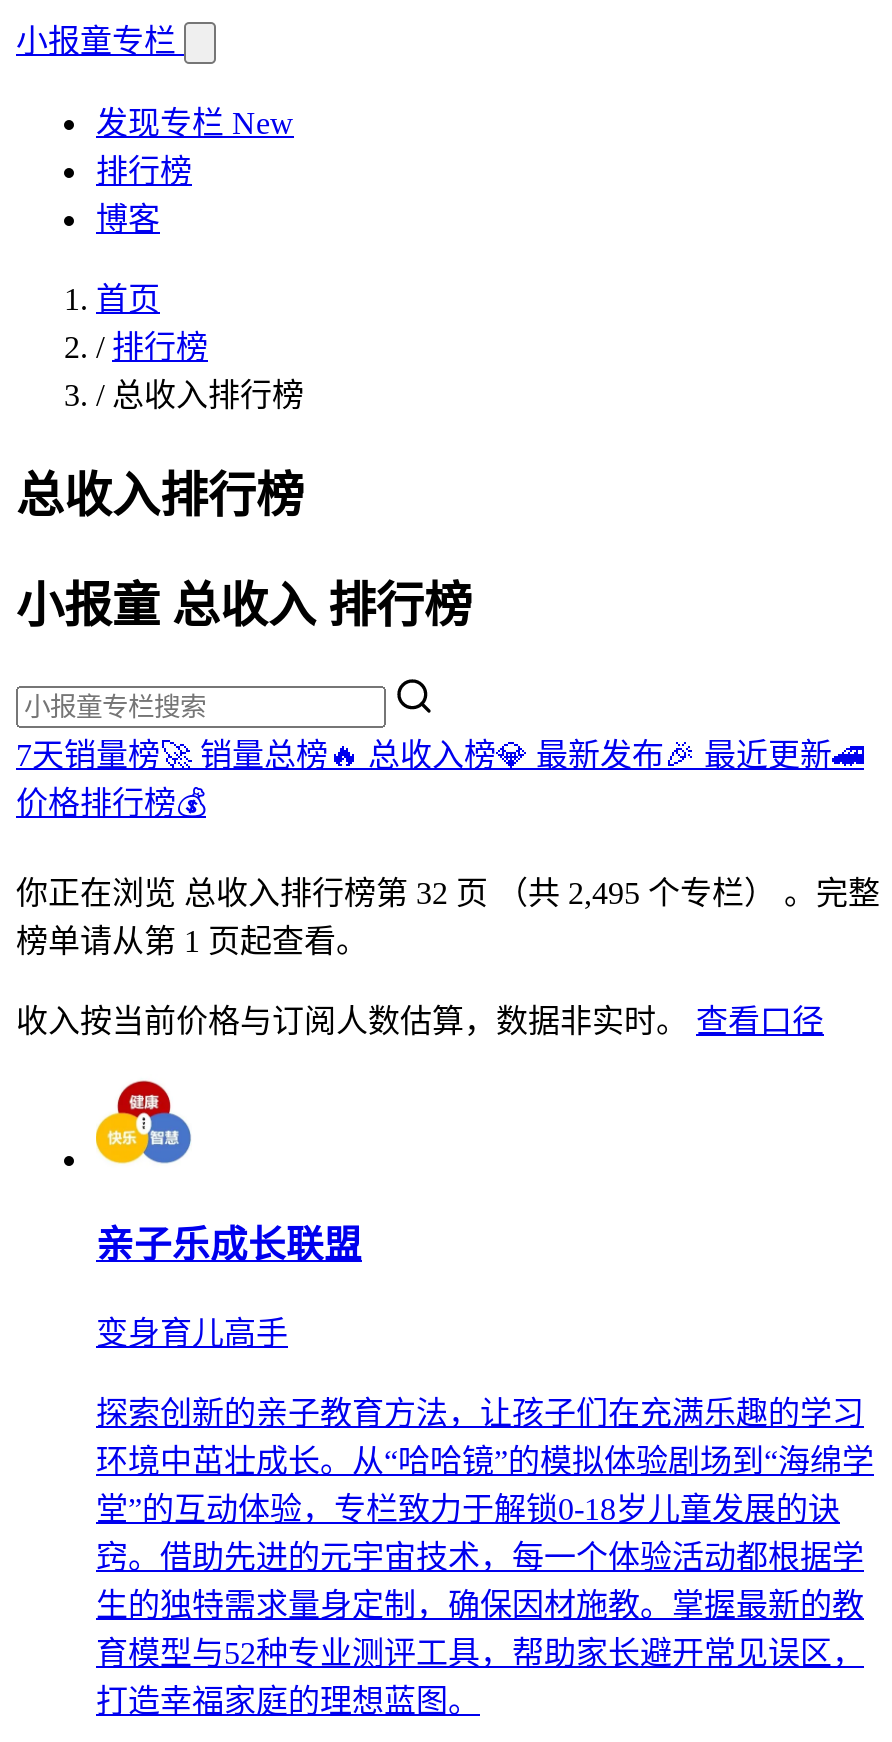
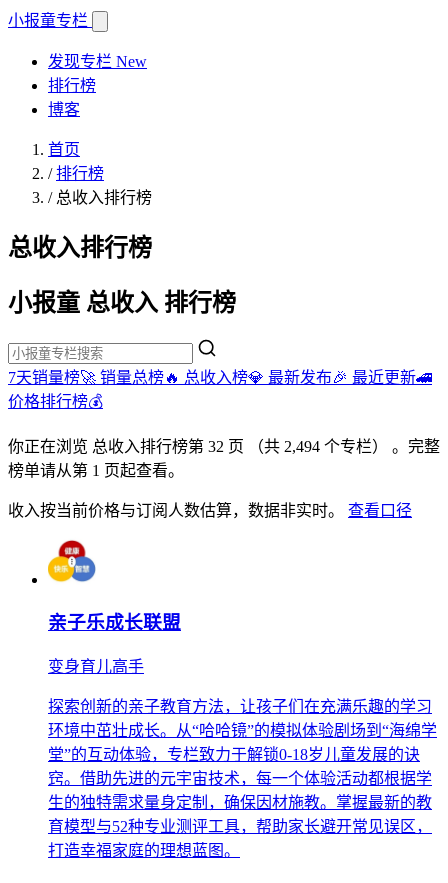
- 你正在浏览总收入排行榜第 32 页（共 2,495 个专栏）。完整
+ 你正在浏览总收入排行榜第 32 页（共 2,494 个专栏）。完整
